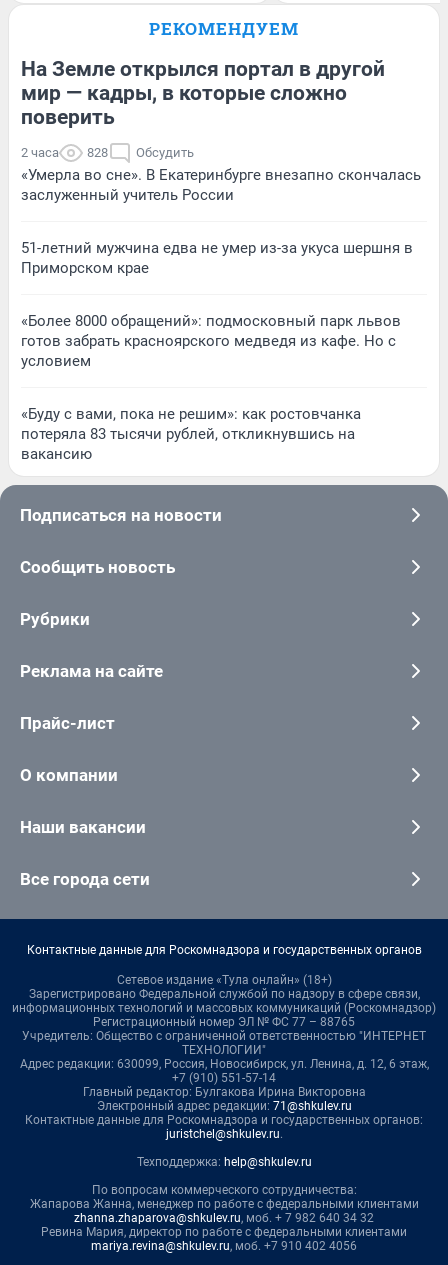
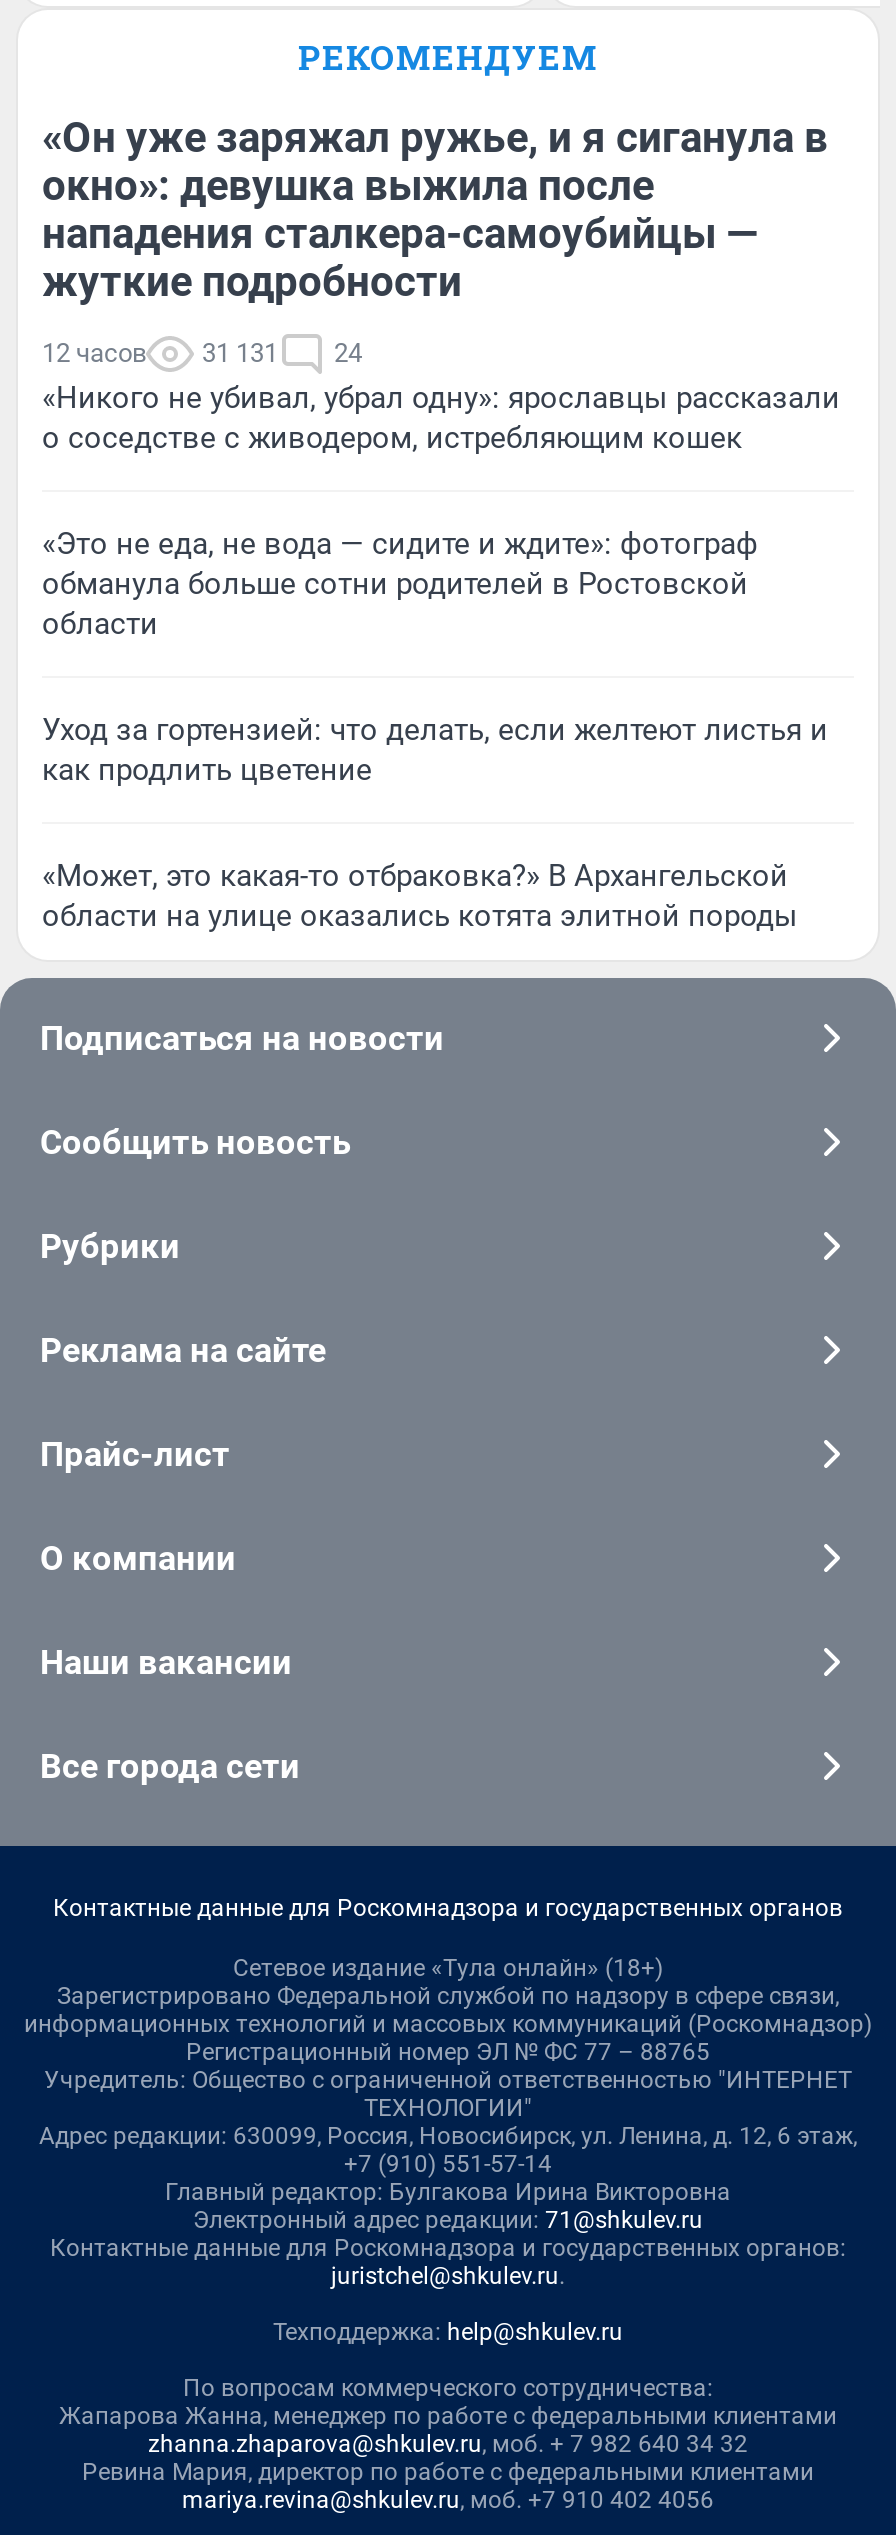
- На Земле открылся портал в другой
- мир — кадры, в которые сложно
- поверить
+ «Он уже заряжал ружье, и я сиганула в
+ окно»: девушка выжила после
+ нападения сталкера-самоубийцы —
+ жуткие подробности

- 2 часа
- 828
- Обсудить
- «Умерла во сне». В Екатеринбурге внезапно скончалась
- заслуженный учитель России
+ 12 часов
+ 31 131
+ 24
+ «Никого не убивал, убрал одну»: ярославцы рассказали
+ о соседстве с живодером, истребляющим кошек

- 51-летний мужчина едва не умер из-за укуса шершня в
- Приморском крае
+ «Это не еда, не вода — сидите и ждите»: фотограф
+ обманула больше сотни родителей в Ростовской
+ области

- «Более 8000 обращений»: подмосковный парк львов
- готов забрать красноярского медведя из кафе. Но с
- условием
+ Уход за гортензией: что делать, если желтеют листья и
+ как продлить цветение

- «Буду с вами, пока не решим»: как ростовчанка
- потеряла 83 тысячи рублей, откликнувшись на
- вакансию
+ «Может, это какая-то отбраковка?» В Архангельской
+ области на улице оказались котята элитной породы
